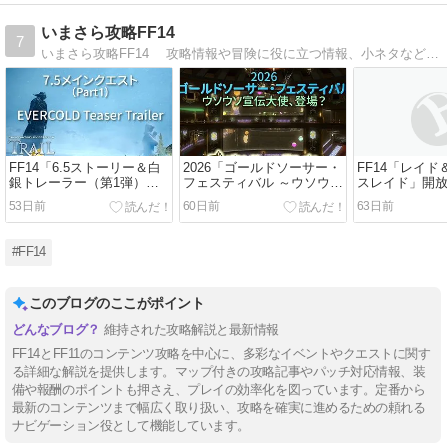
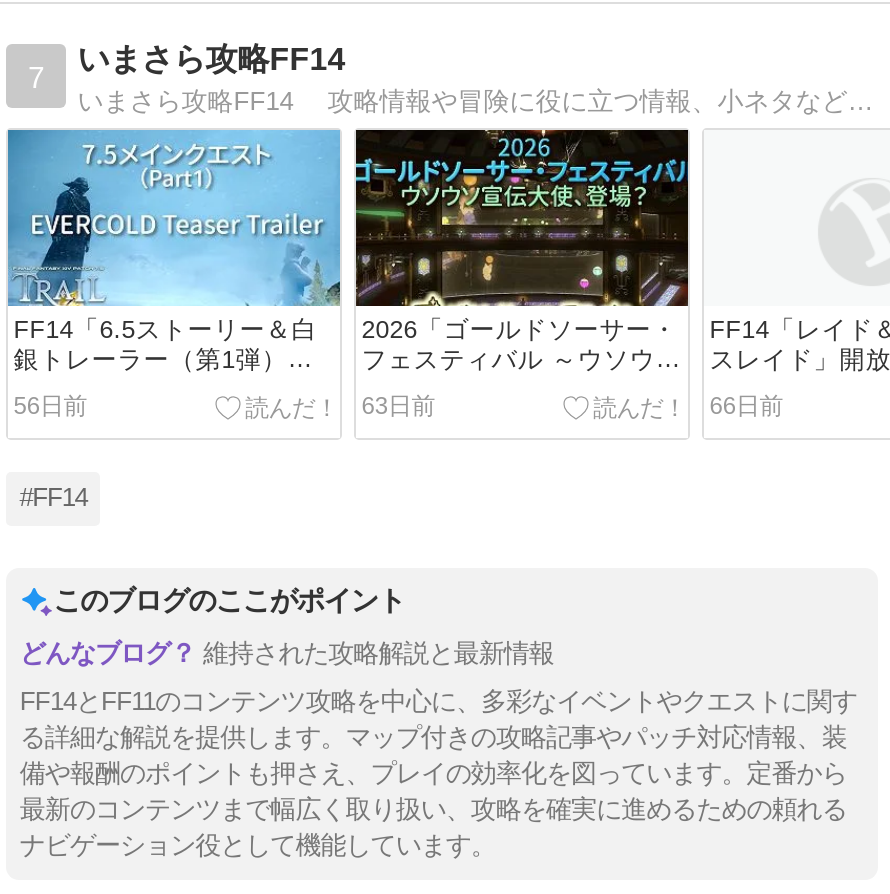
- 53日前
+ 56日前

- 60日前
+ 63日前

- 63日前
+ 66日前
